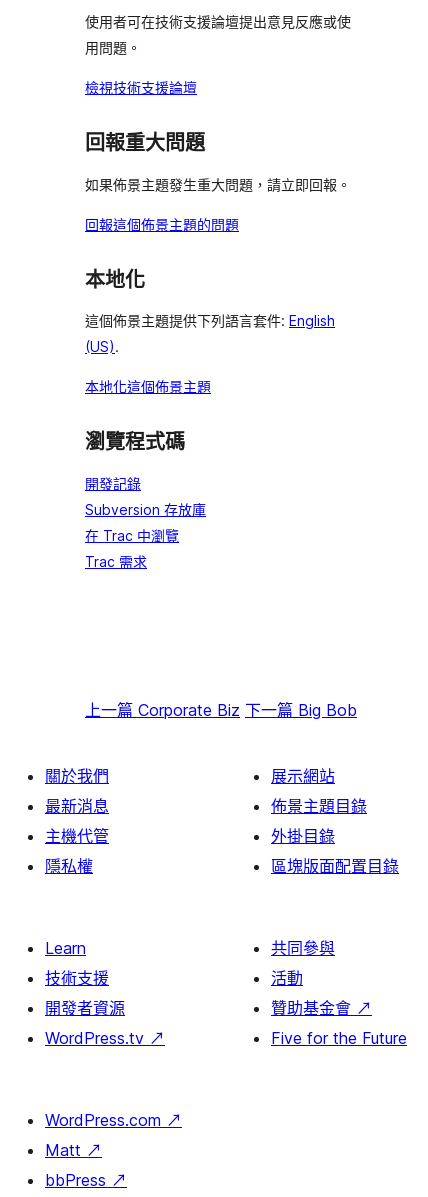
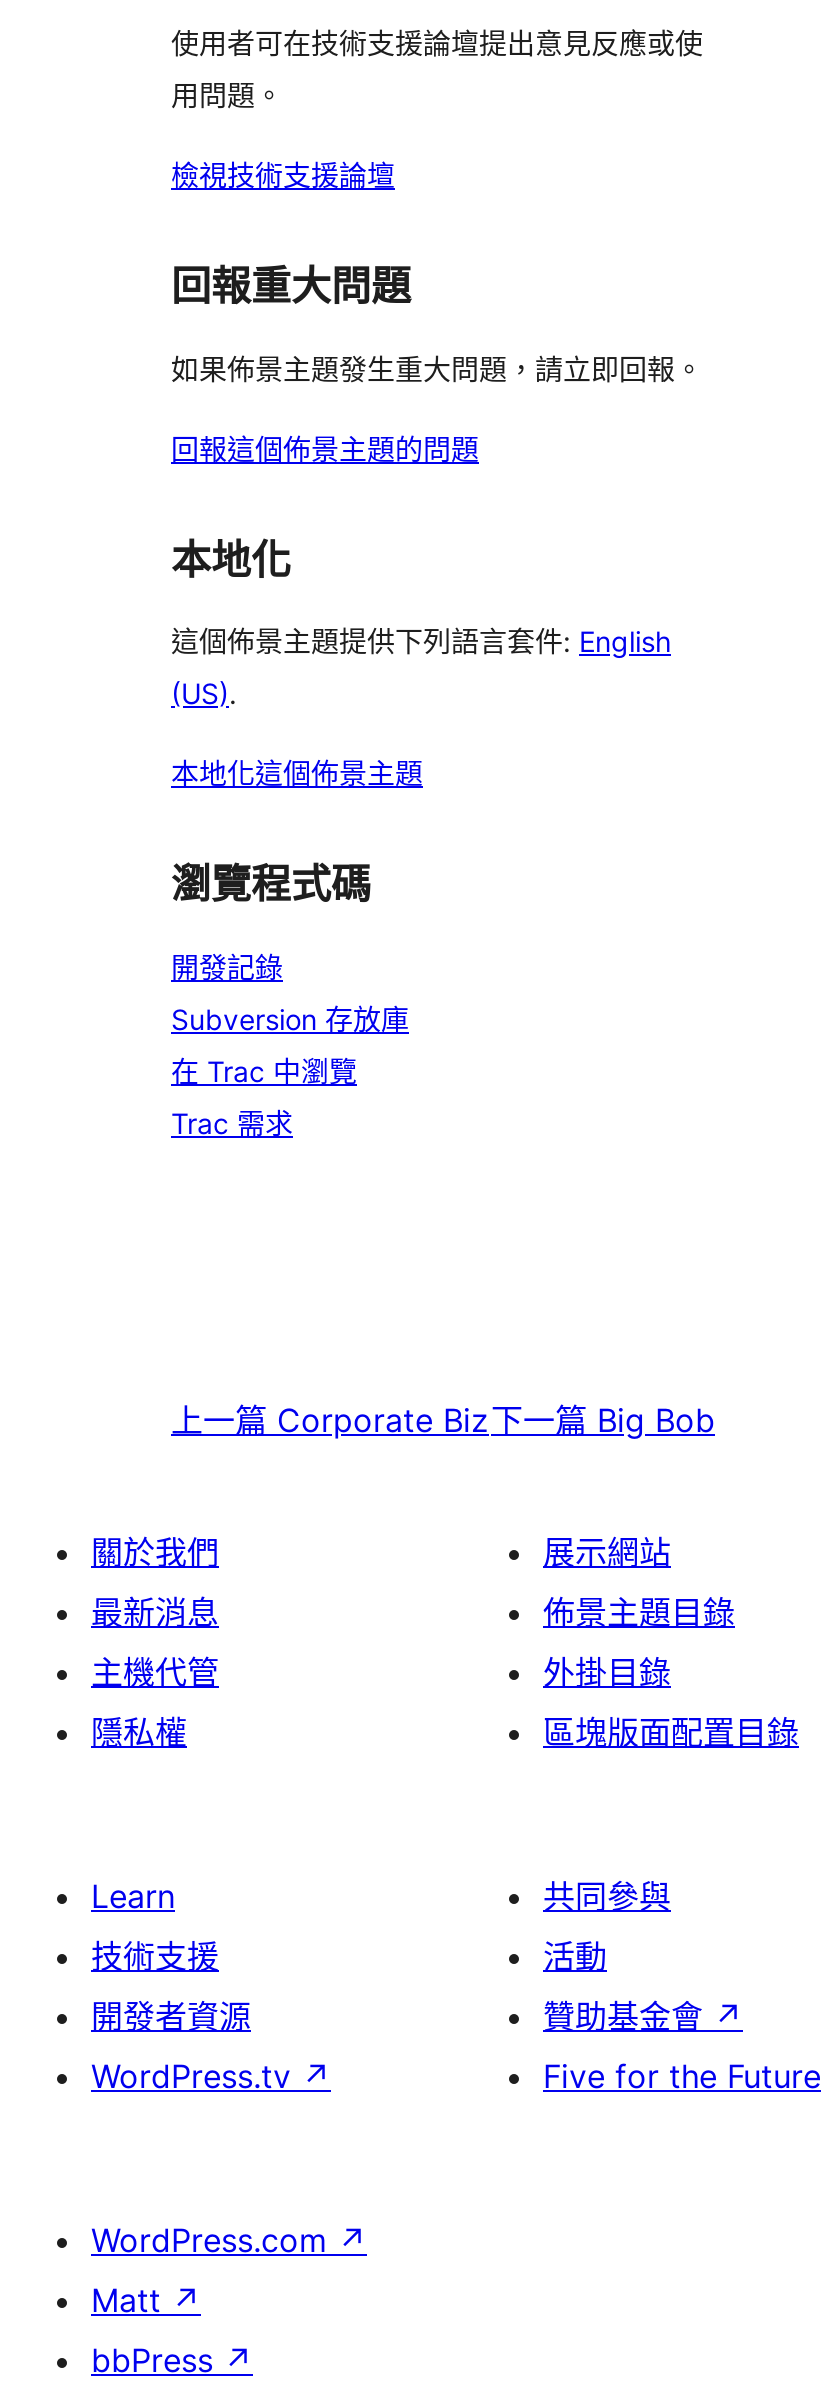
- 上一篇 Corporate Biz 下一篇 Big Bob
+ 上一篇 Corporate Biz下一篇 Big Bob
